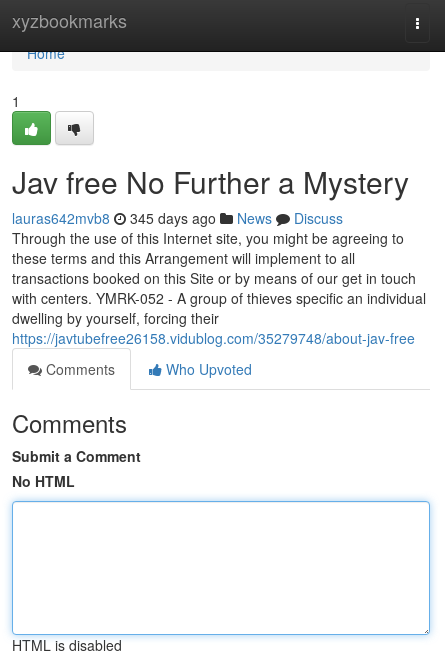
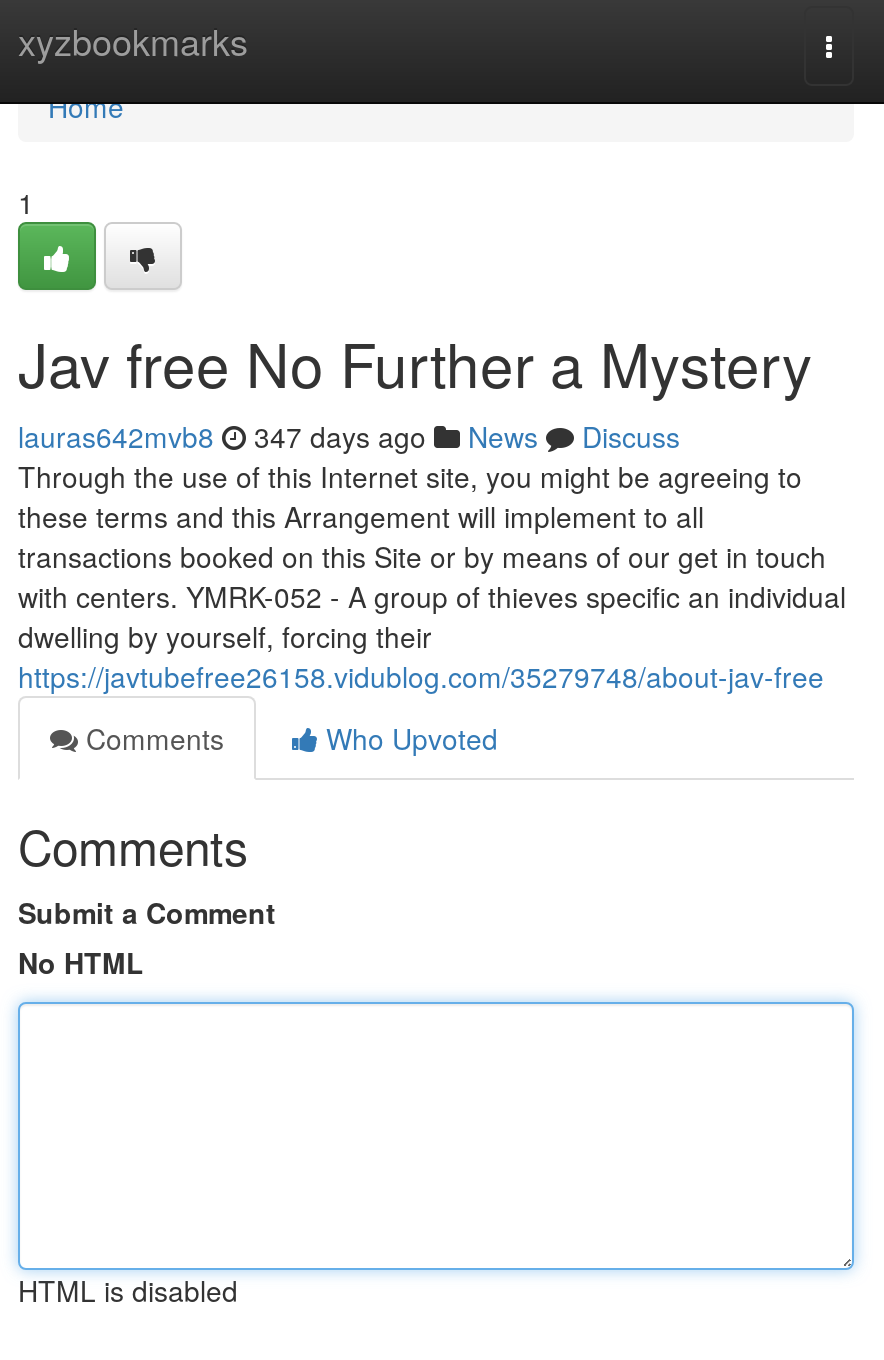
- lauras642mvb8 345 days ago News Discuss
+ lauras642mvb8 347 days ago News Discuss
